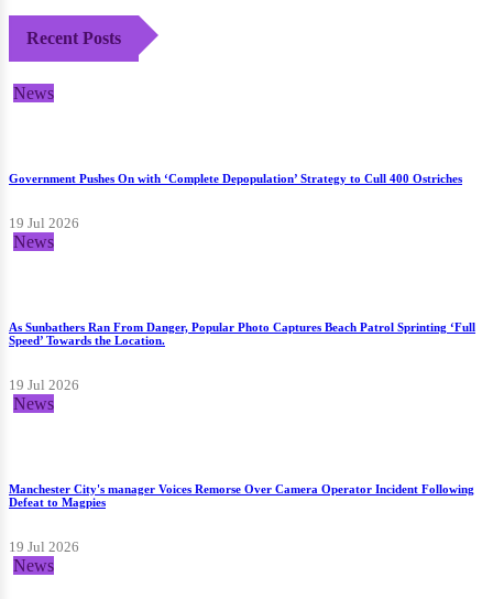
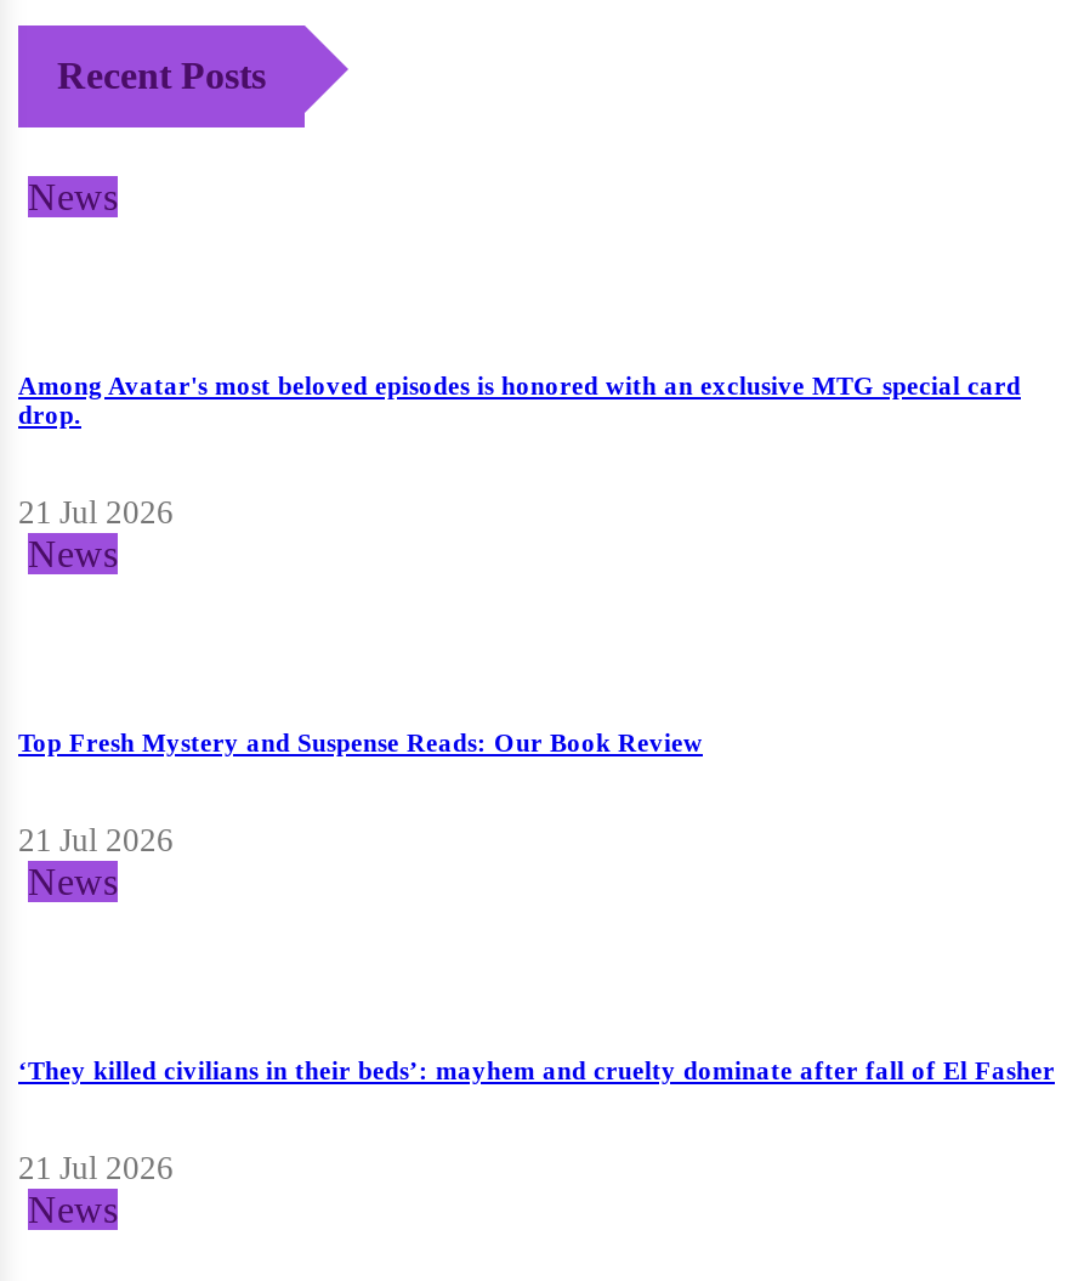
- Government Pushes On with ‘Complete Depopulation’ Strategy to Cull 400 Ostriches
+ Among Avatar's most beloved episodes is honored with an exclusive MTG special card
+ drop.

- 19 Jul 2026
+ 21 Jul 2026

- As Sunbathers Ran From Danger, Popular Photo Captures Beach Patrol Sprinting ‘Full
- Speed’ Towards the Location.
+ Top Fresh Mystery and Suspense Reads: Our Book Review

- 19 Jul 2026
+ 21 Jul 2026

- Manchester City's manager Voices Remorse Over Camera Operator Incident Following
- Defeat to Magpies
+ ‘They killed civilians in their beds’: mayhem and cruelty dominate after fall of El Fasher

- 19 Jul 2026
+ 21 Jul 2026
